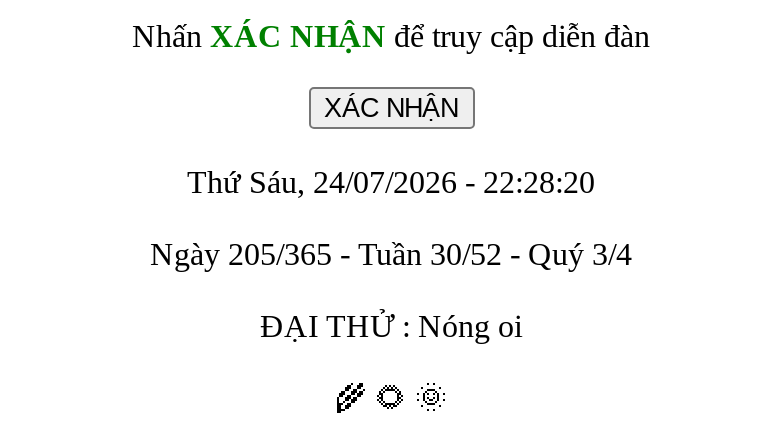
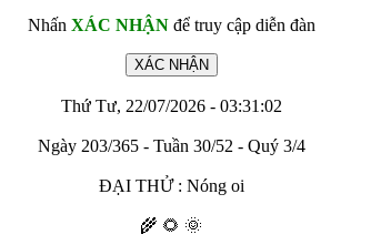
- Thứ Sáu, 24/07/2026 - 22:28:20
+ Thứ Tư, 22/07/2026 - 03:31:02

- Ngày 205/365 - Tuần 30/52 - Quý 3/4
+ Ngày 203/365 - Tuần 30/52 - Quý 3/4
